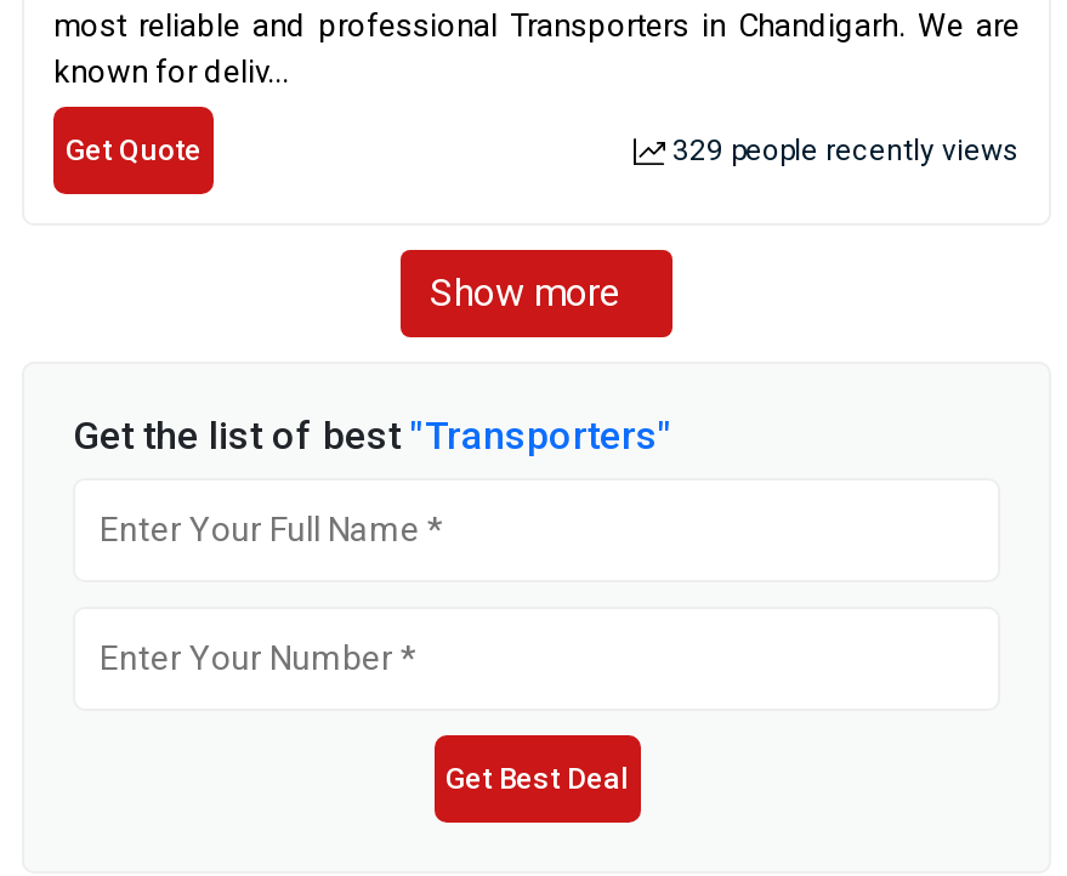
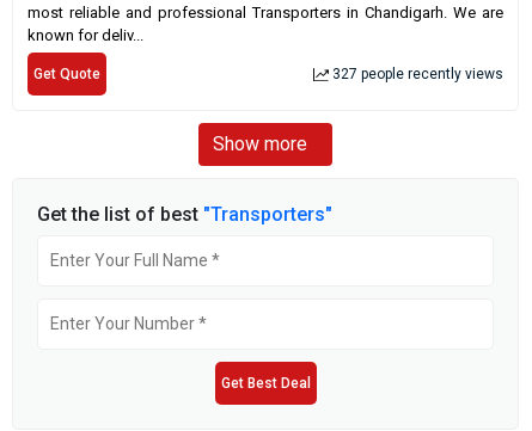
- 329 people recently views
+ 327 people recently views
